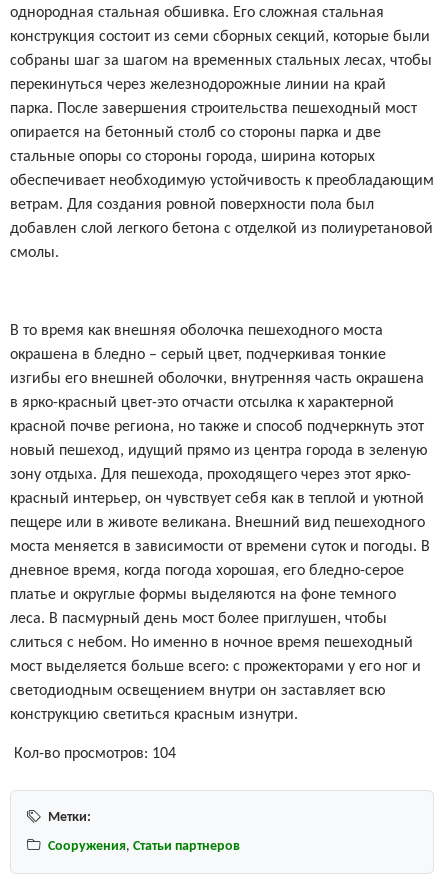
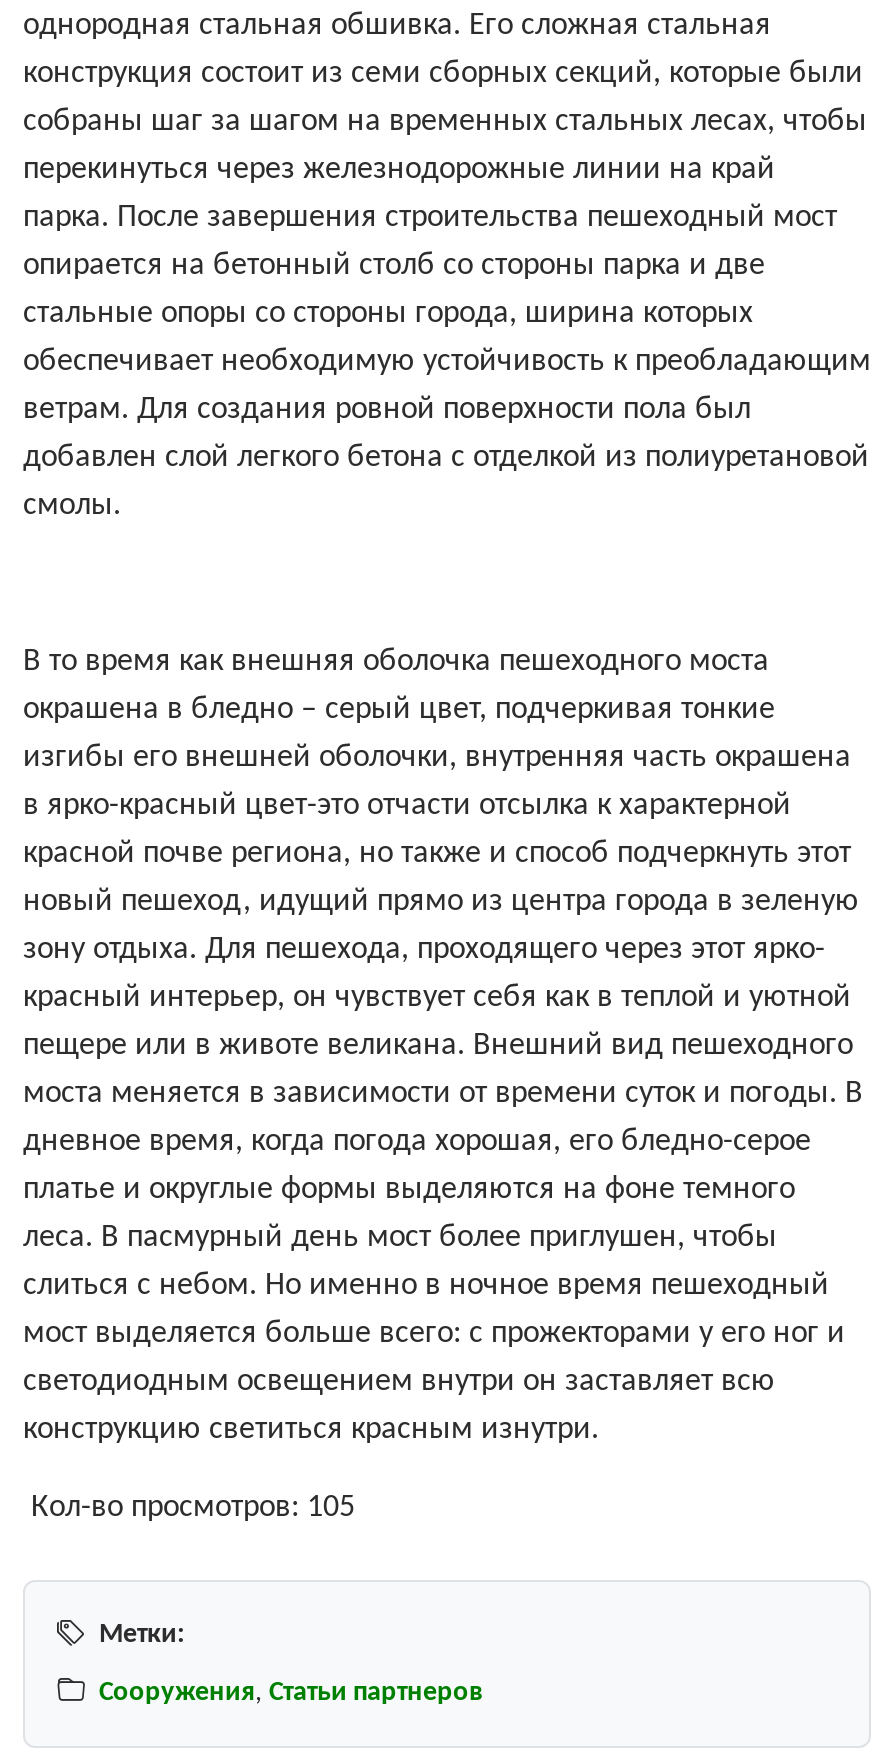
- Кол-во просмотров: 104
+ Кол-во просмотров: 105
